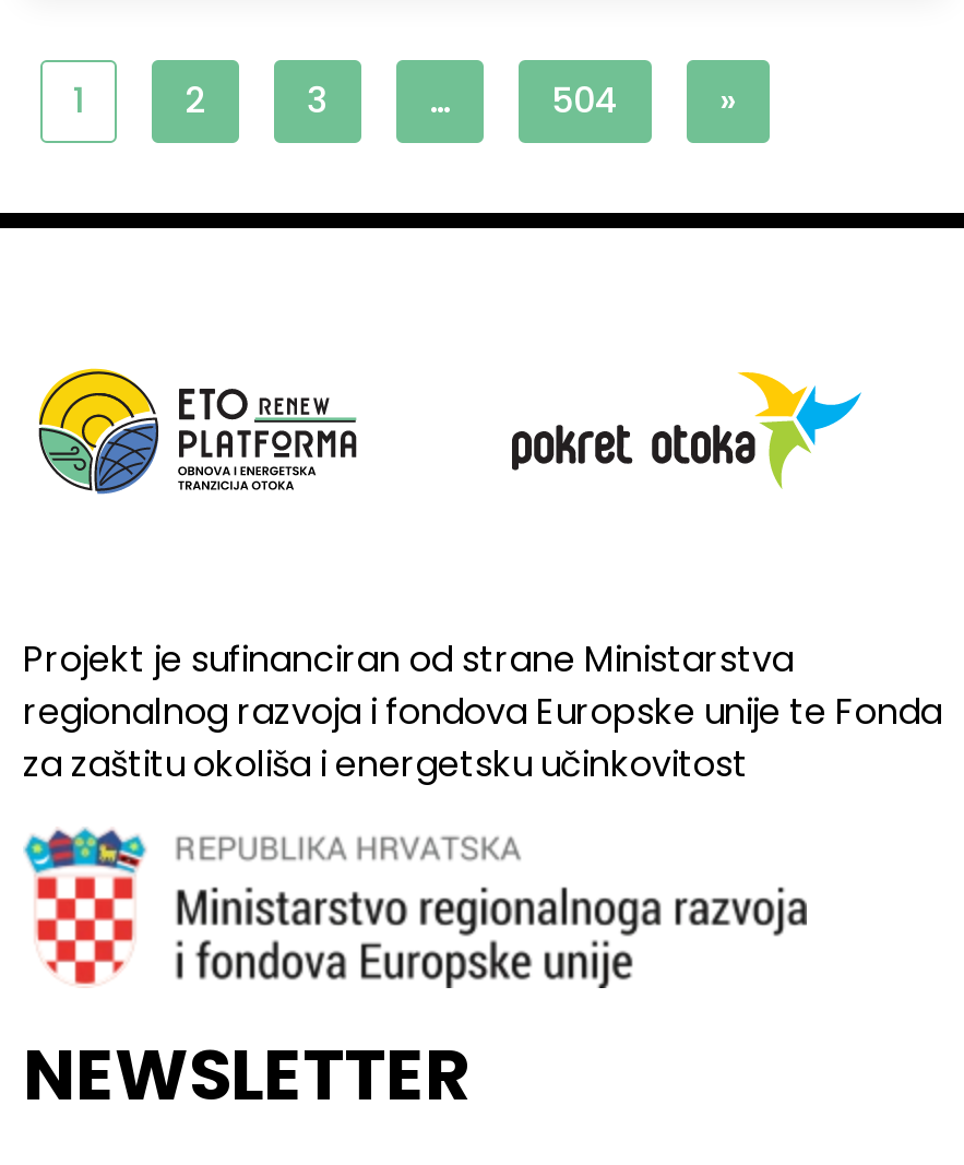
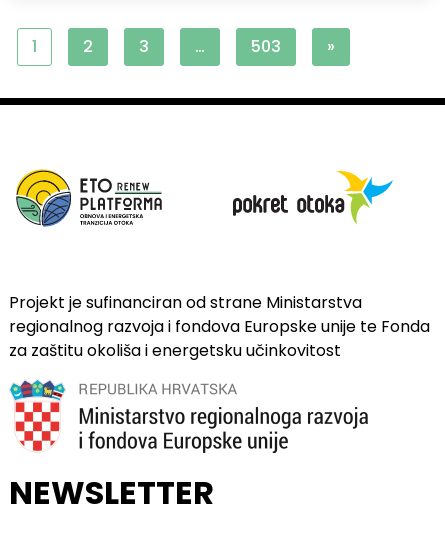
- 504
+ 503
